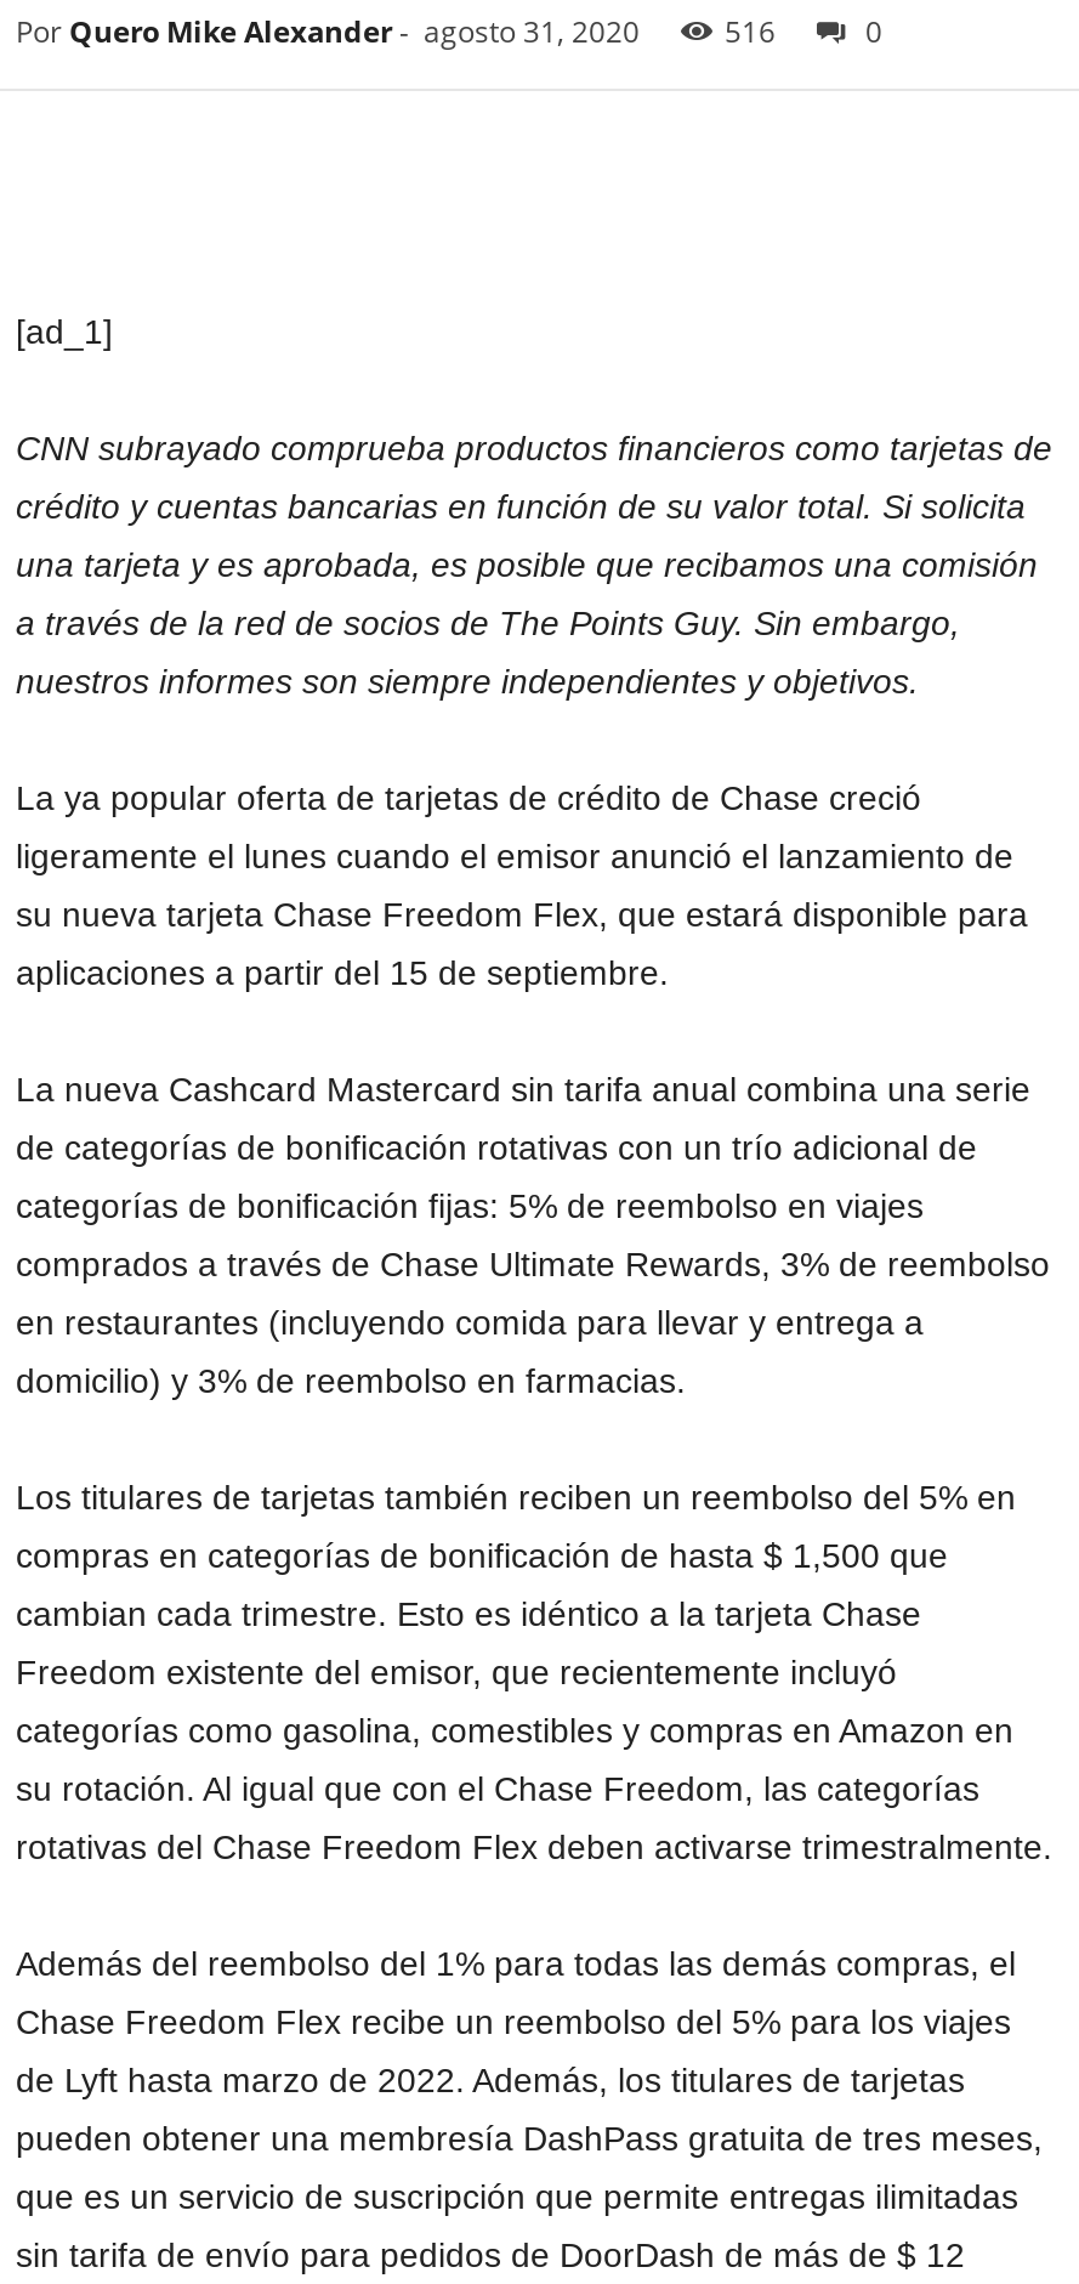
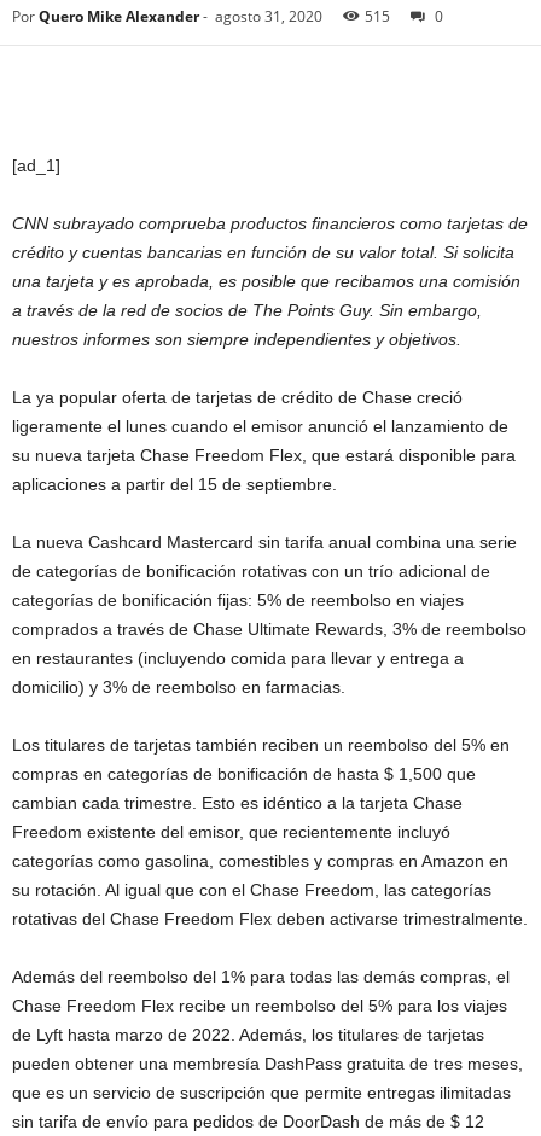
- 516
+ 515
